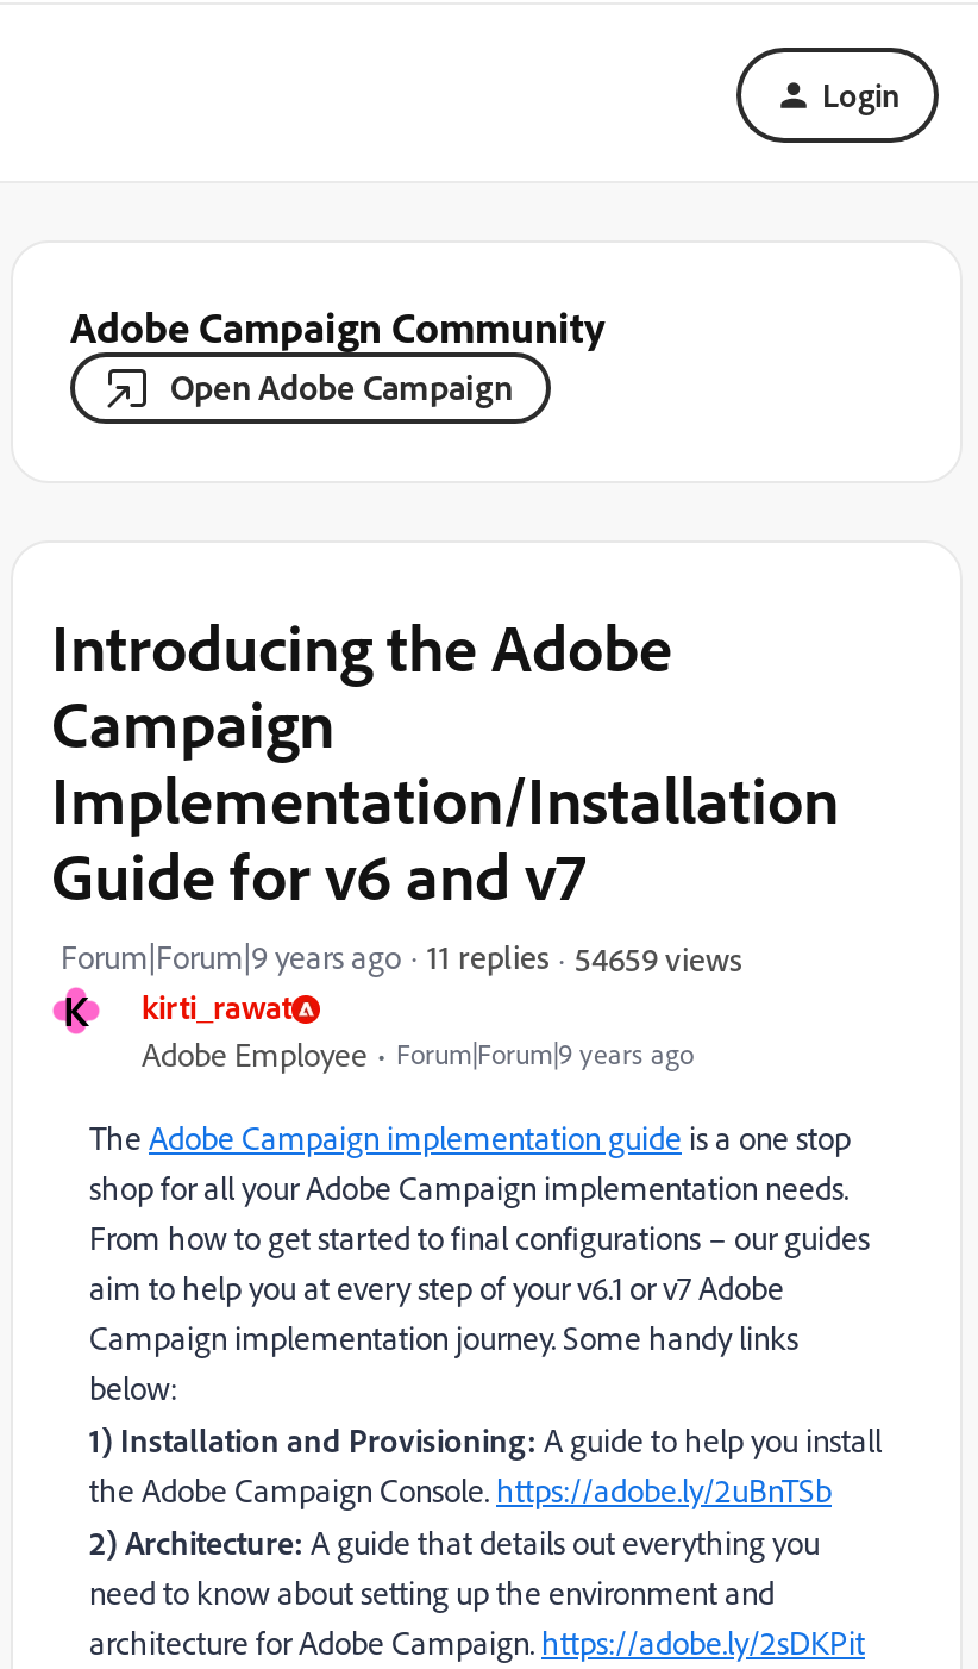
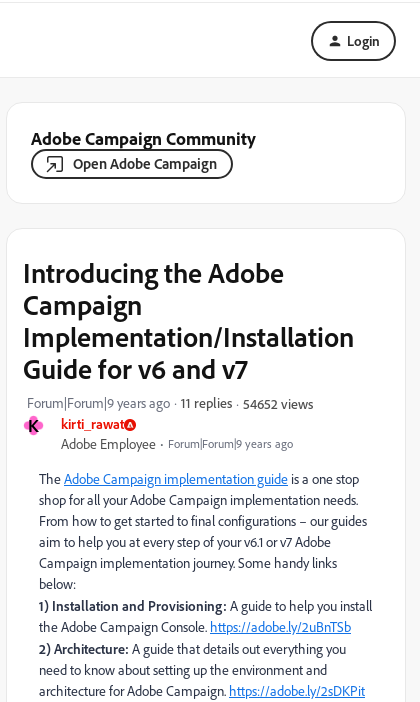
- 54659 views
+ 54652 views
